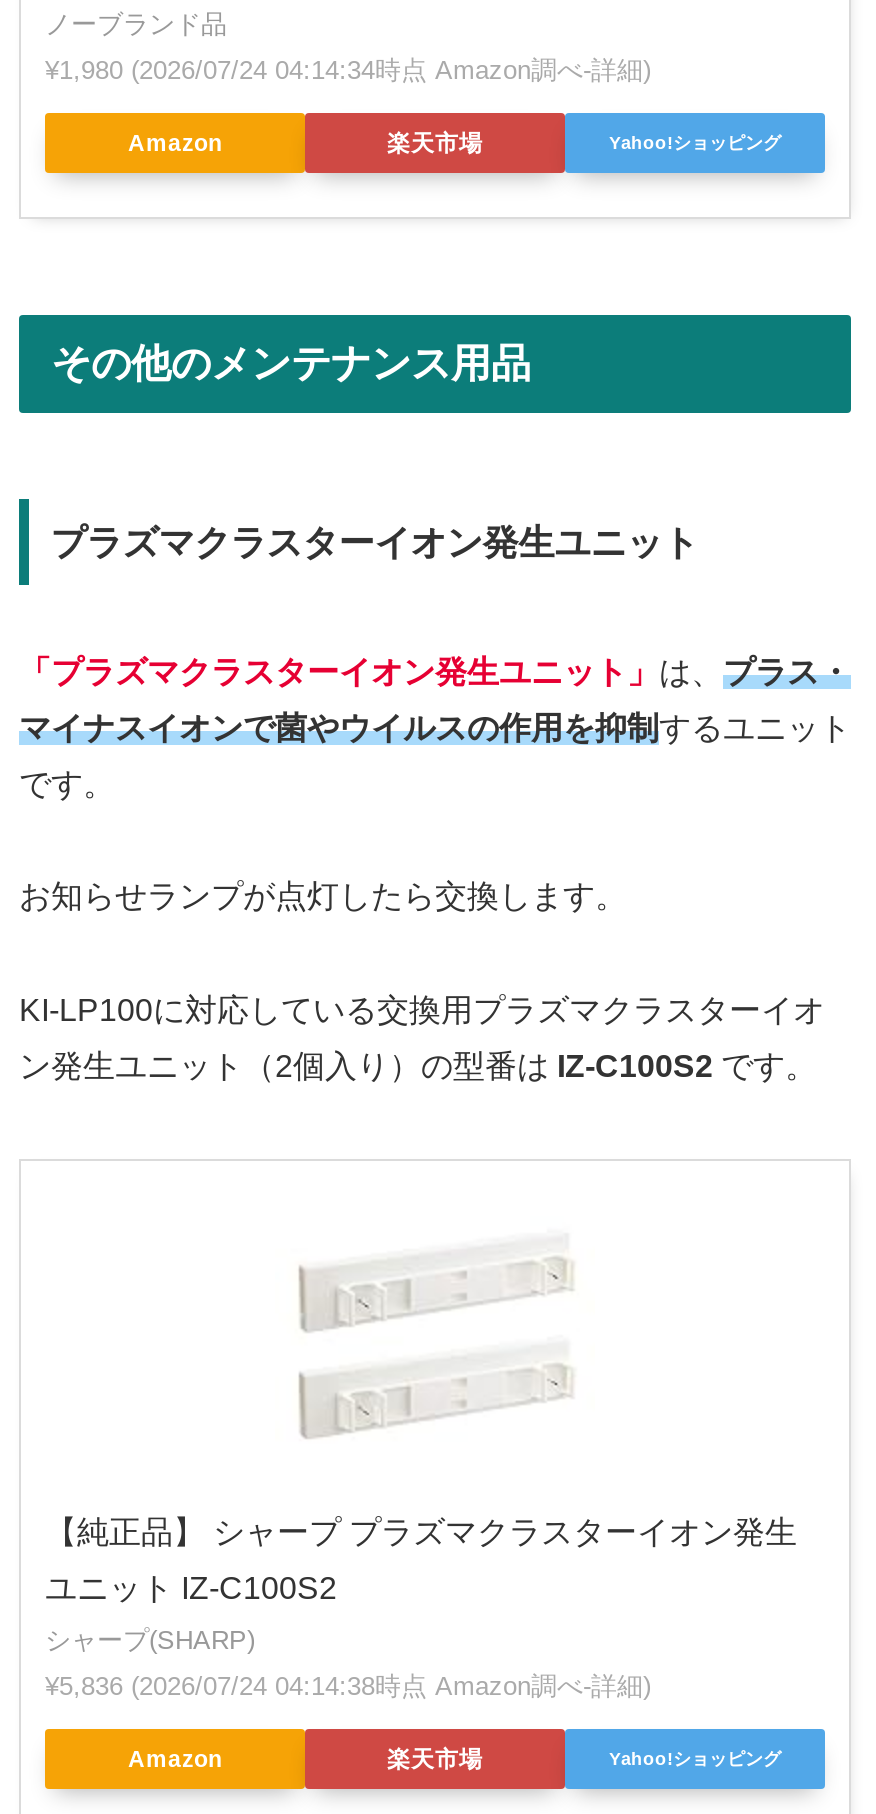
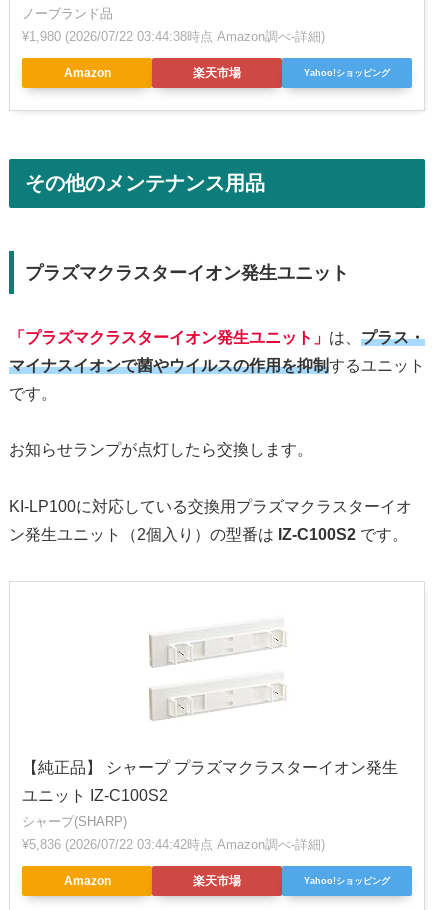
- ¥1,980 (2026/07/24 04:14:34時点 Amazon調べ-詳細)
+ ¥1,980 (2026/07/22 03:44:38時点 Amazon調べ-詳細)

- ¥5,836 (2026/07/24 04:14:38時点 Amazon調べ-詳細)
+ ¥5,836 (2026/07/22 03:44:42時点 Amazon調べ-詳細)
